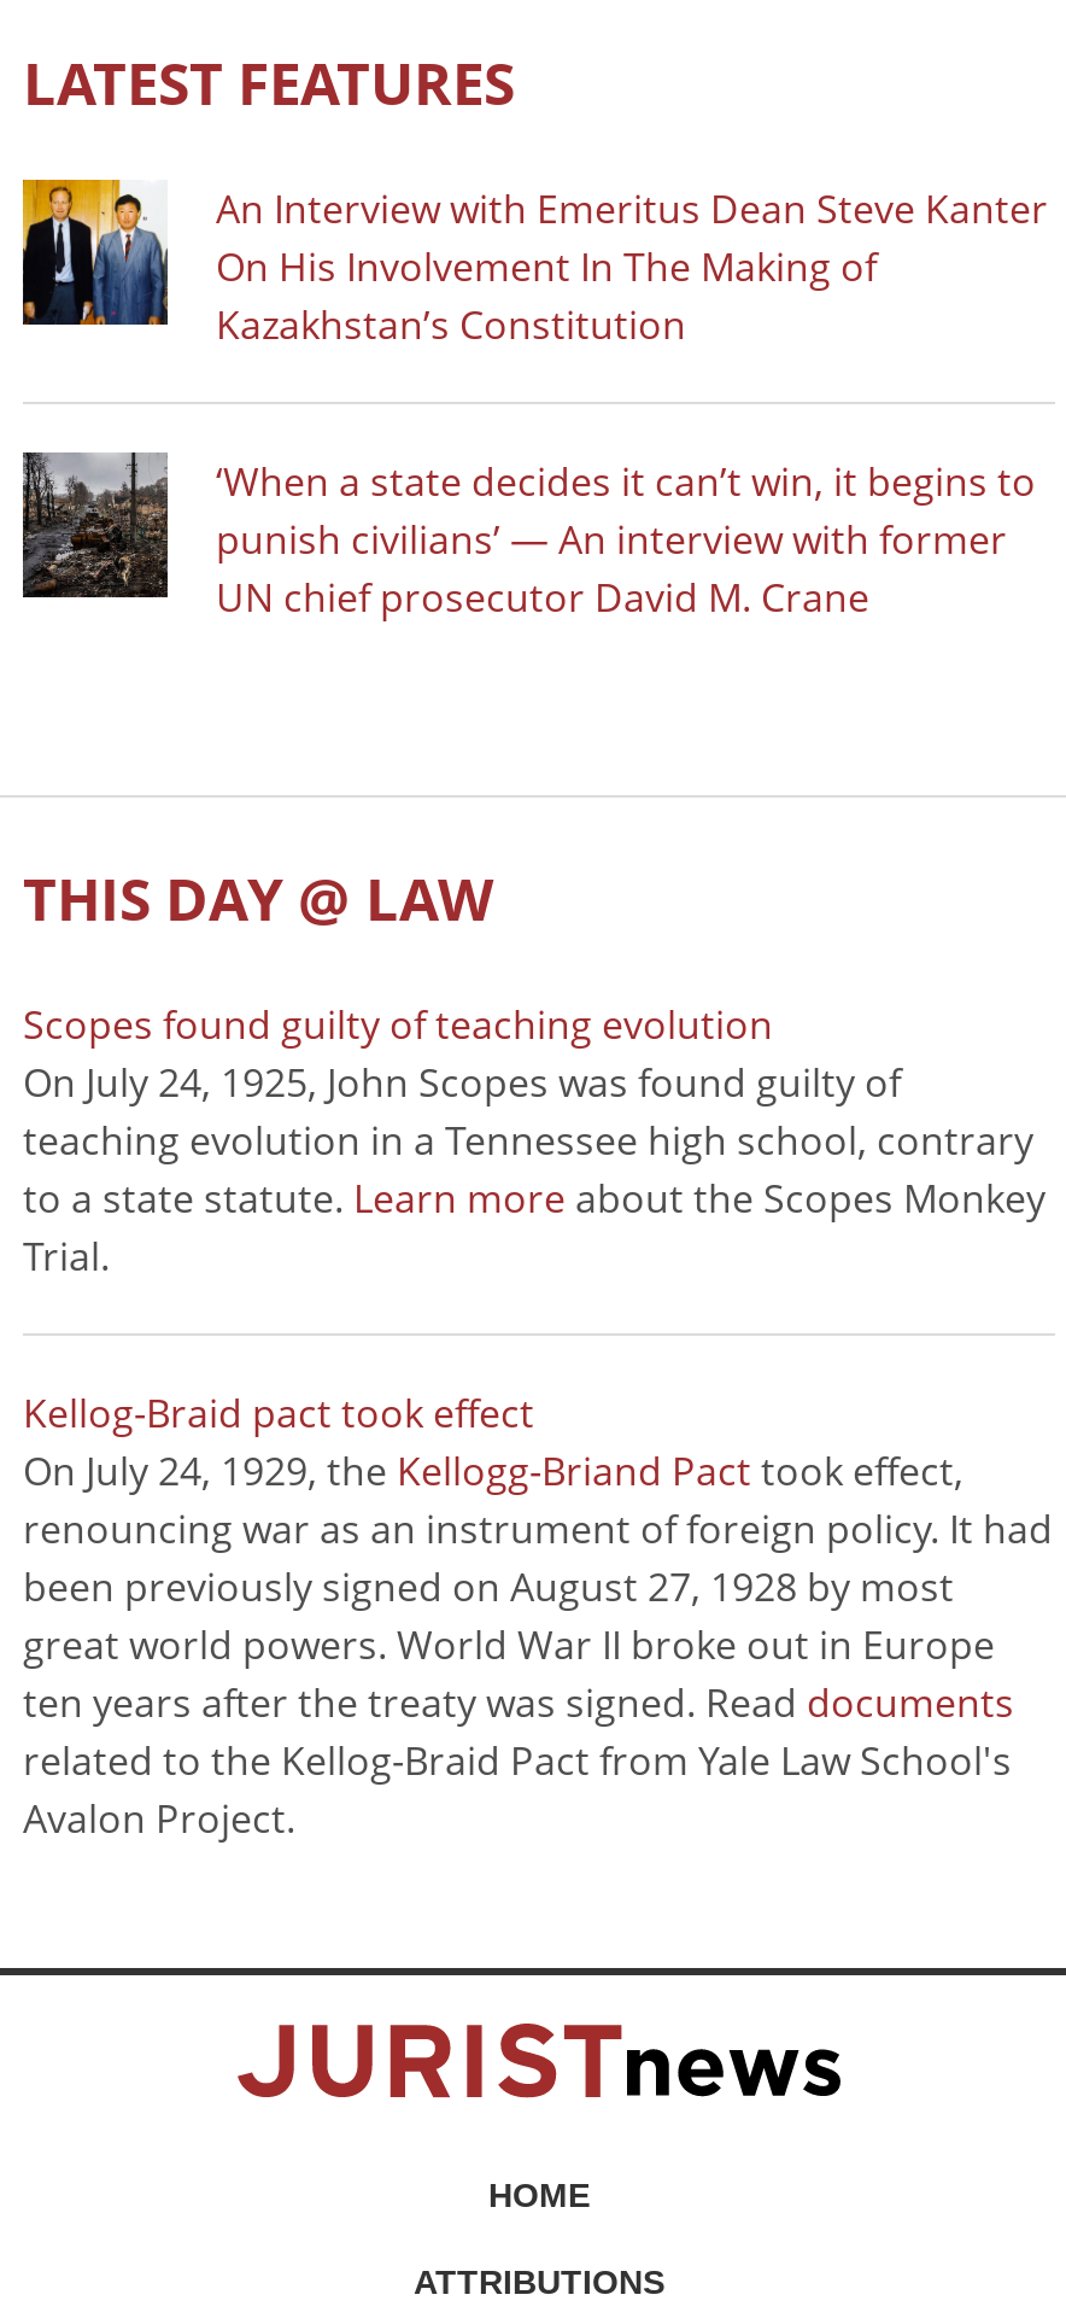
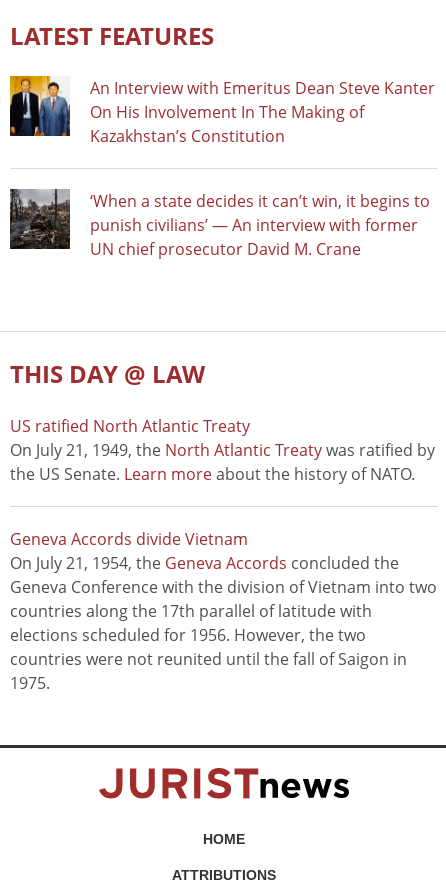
- Scopes found guilty of teaching evolution
- On July 24, 1925, John Scopes was found guilty of
- teaching evolution in a Tennessee high school, contrary
- to a state statute. Learn more about the Scopes Monkey
- Trial.
+ US ratified North Atlantic Treaty
+ On July 21, 1949, the North Atlantic Treaty was ratified by
+ the US Senate. Learn more about the history of NATO.

- Kellog-Braid pact took effect
- On July 24, 1929, the Kellogg-Briand Pact took effect,
- renouncing war as an instrument of foreign policy. It had
- been previously signed on August 27, 1928 by most
- great world powers. World War II broke out in Europe
- ten years after the treaty was signed. Read documents
- related to the Kellog-Braid Pact from Yale Law School's
- Avalon Project.
+ Geneva Accords divide Vietnam
+ On July 21, 1954, the Geneva Accords concluded the
+ Geneva Conference with the division of Vietnam into two
+ countries along the 17th parallel of latitude with
+ elections scheduled for 1956. However, the two
+ countries were not reunited until the fall of Saigon in
+ 1975.
